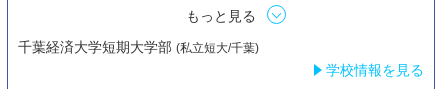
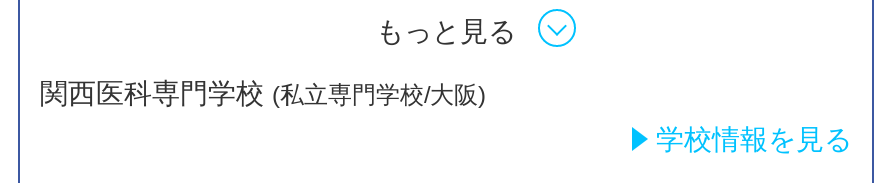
- 千葉経済大学短期大学部(私立短大/千葉)
+ 関西医科専門学校(私立専門学校/大阪)
